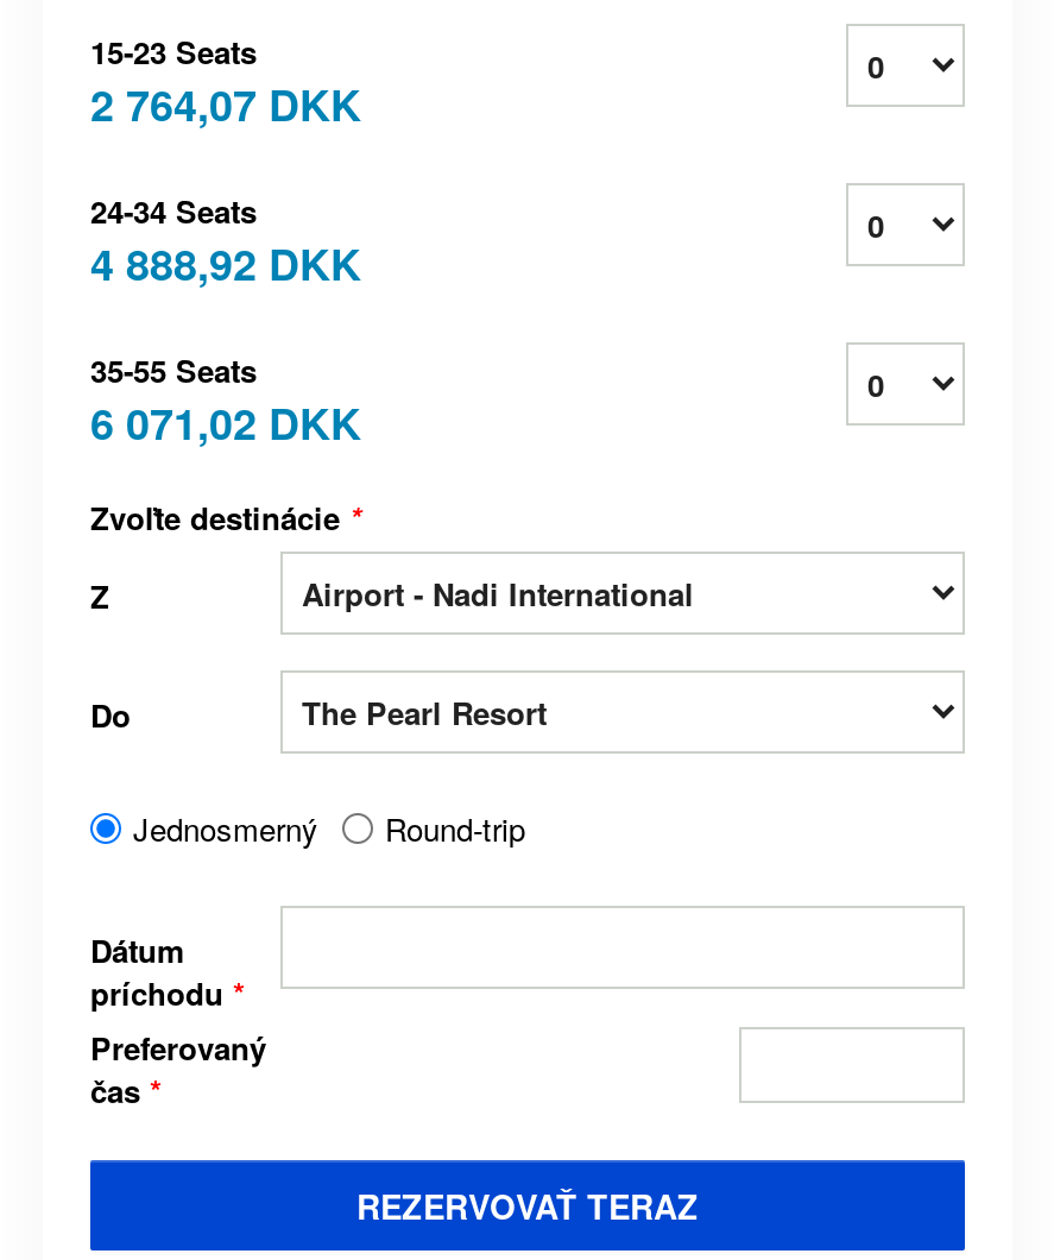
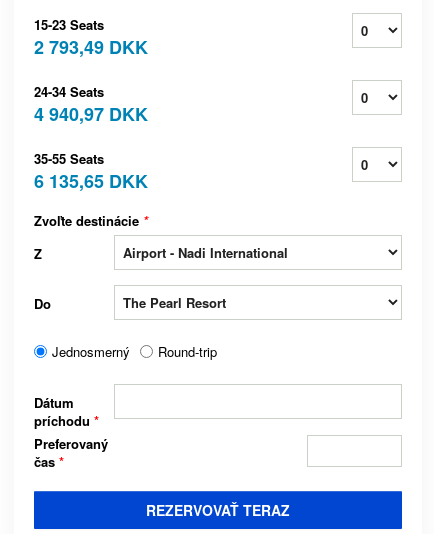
- 2 764,07 DKK
+ 2 793,49 DKK

- 4 888,92 DKK
+ 4 940,97 DKK

- 6 071,02 DKK
+ 6 135,65 DKK
